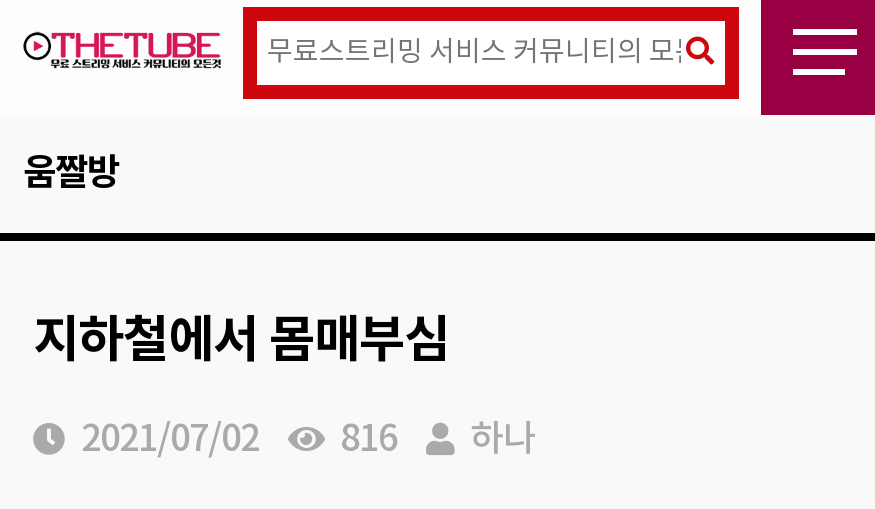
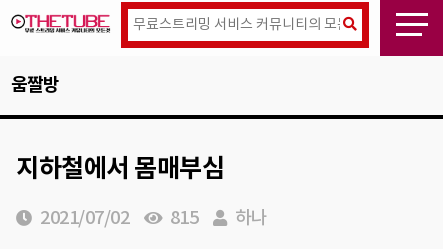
- 2021/07/02 816 하나
+ 2021/07/02 815 하나
